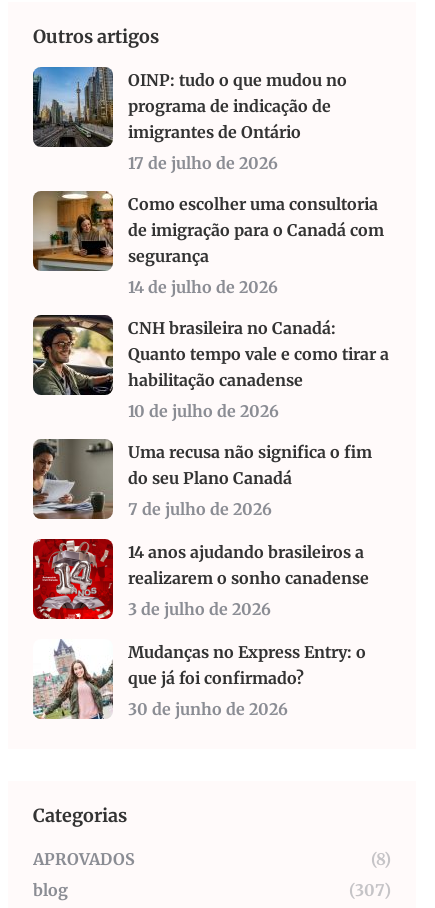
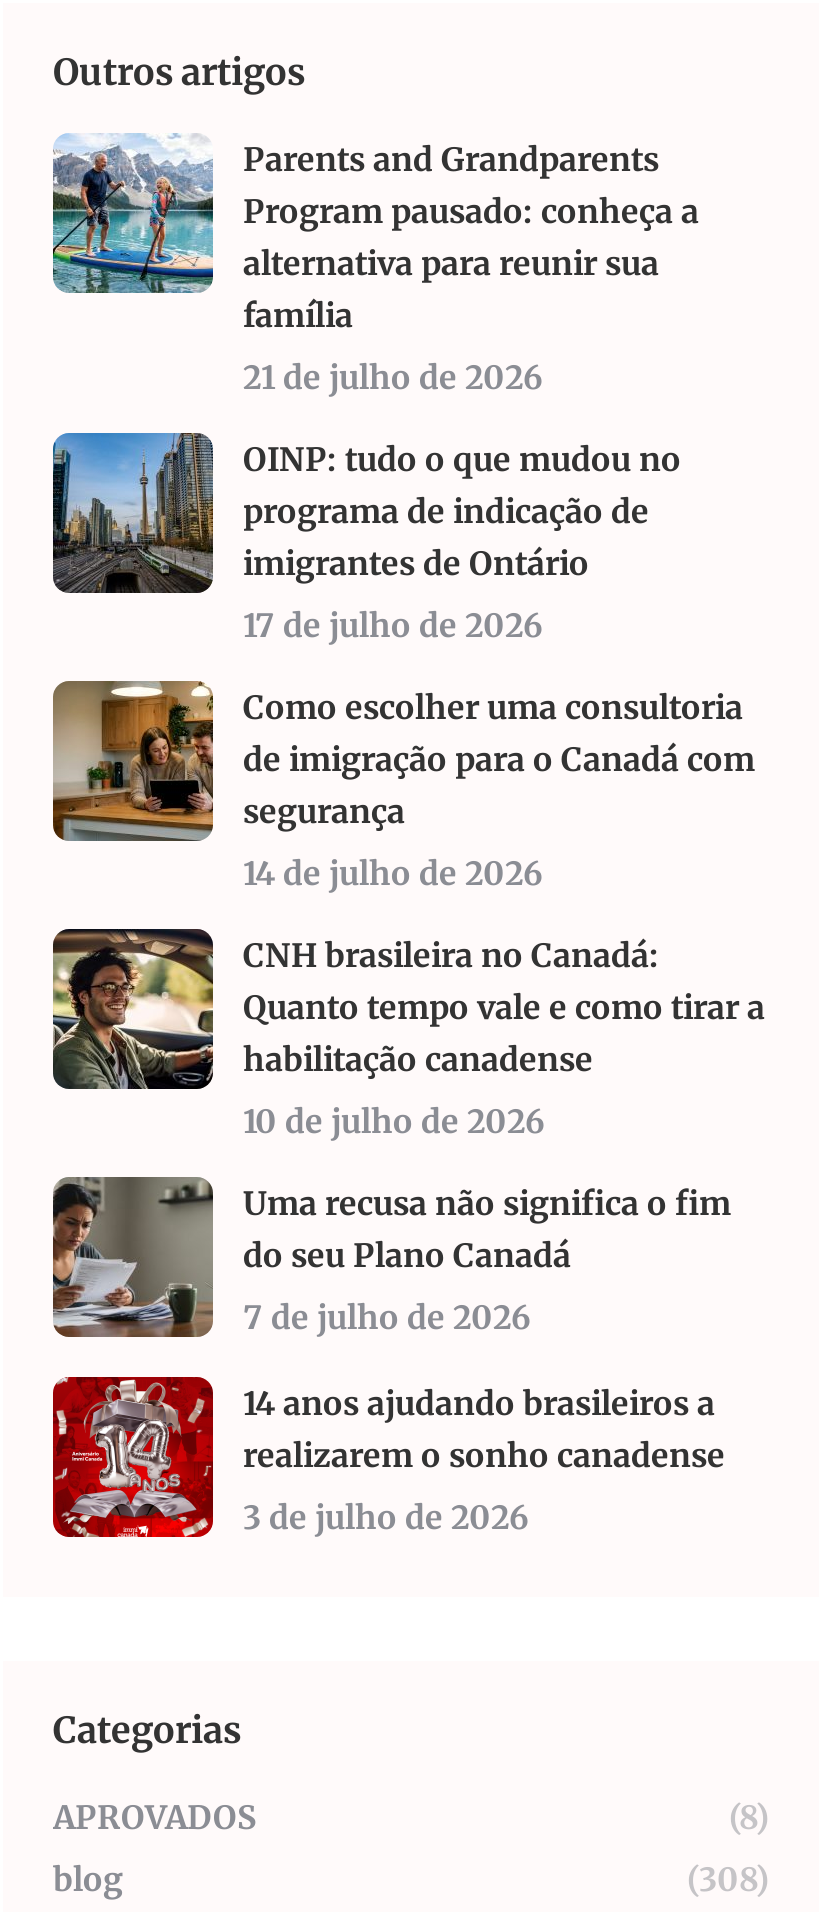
+ [image]
+ Parents and Grandparents
+ Program pausado: conheça a
+ alternativa para reunir sua
+ família
+ 21 de julho de 2026

moved down: [image] | OINP: tudo o que mudou no | programa de indicação de | ... | realizarem o sonho canadense | 3 de julho de 2026

- [image]
- Mudanças no Express Entry: o
- que já foi confirmado?
- 30 de junho de 2026

- (307)
+ (308)
